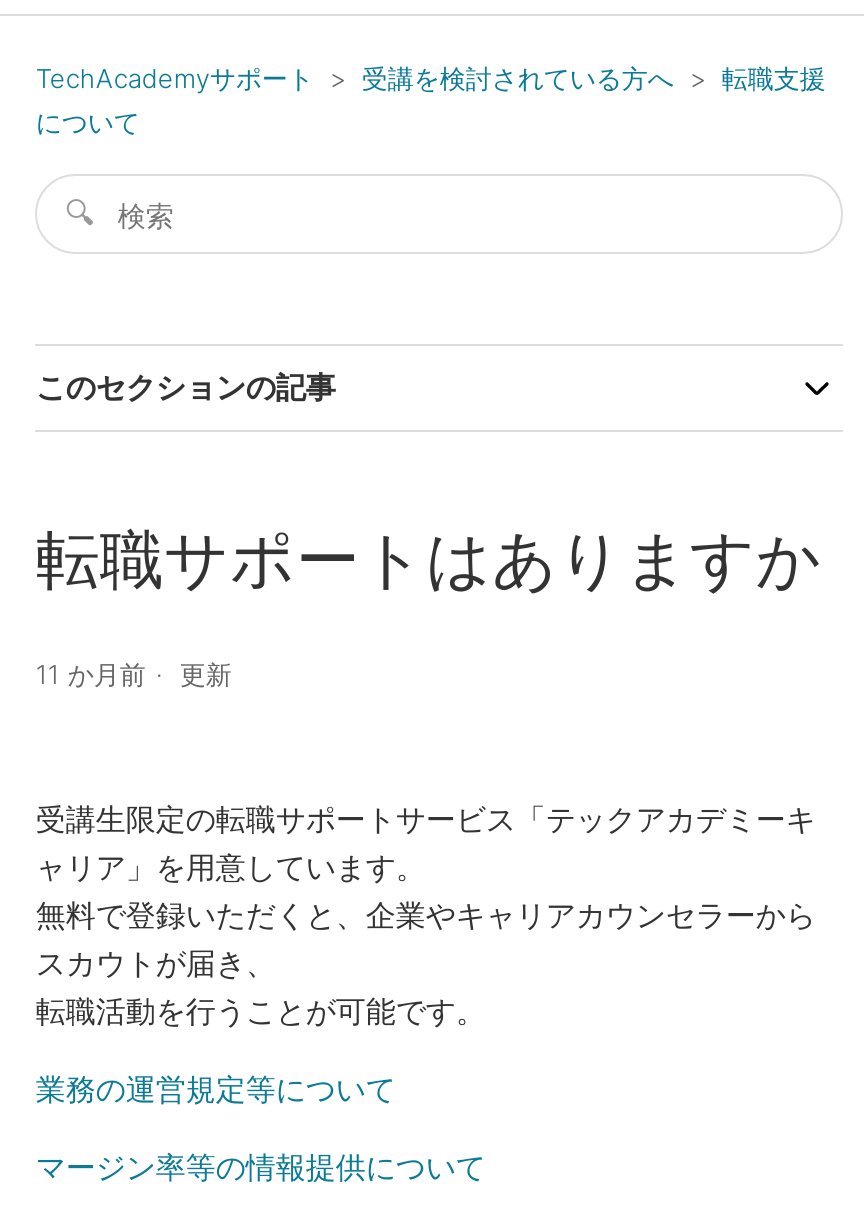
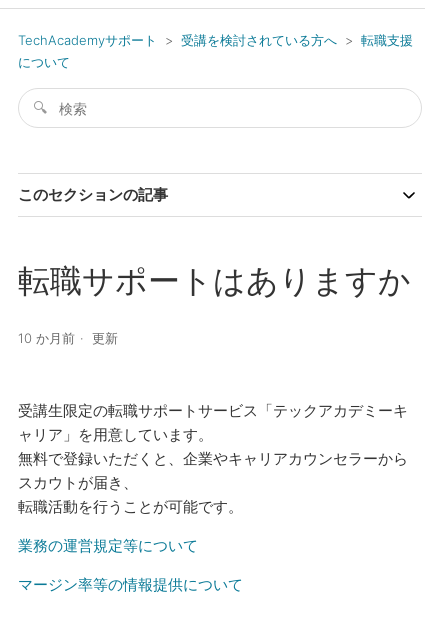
- 11 か月前 更新
+ 10 か月前 更新
